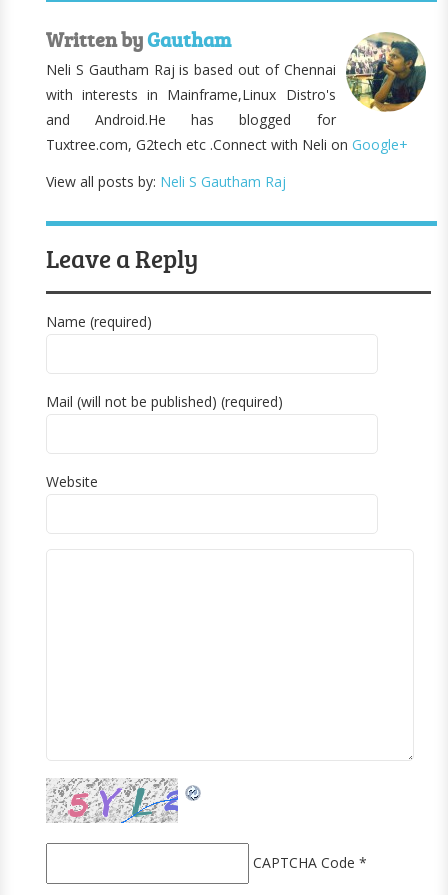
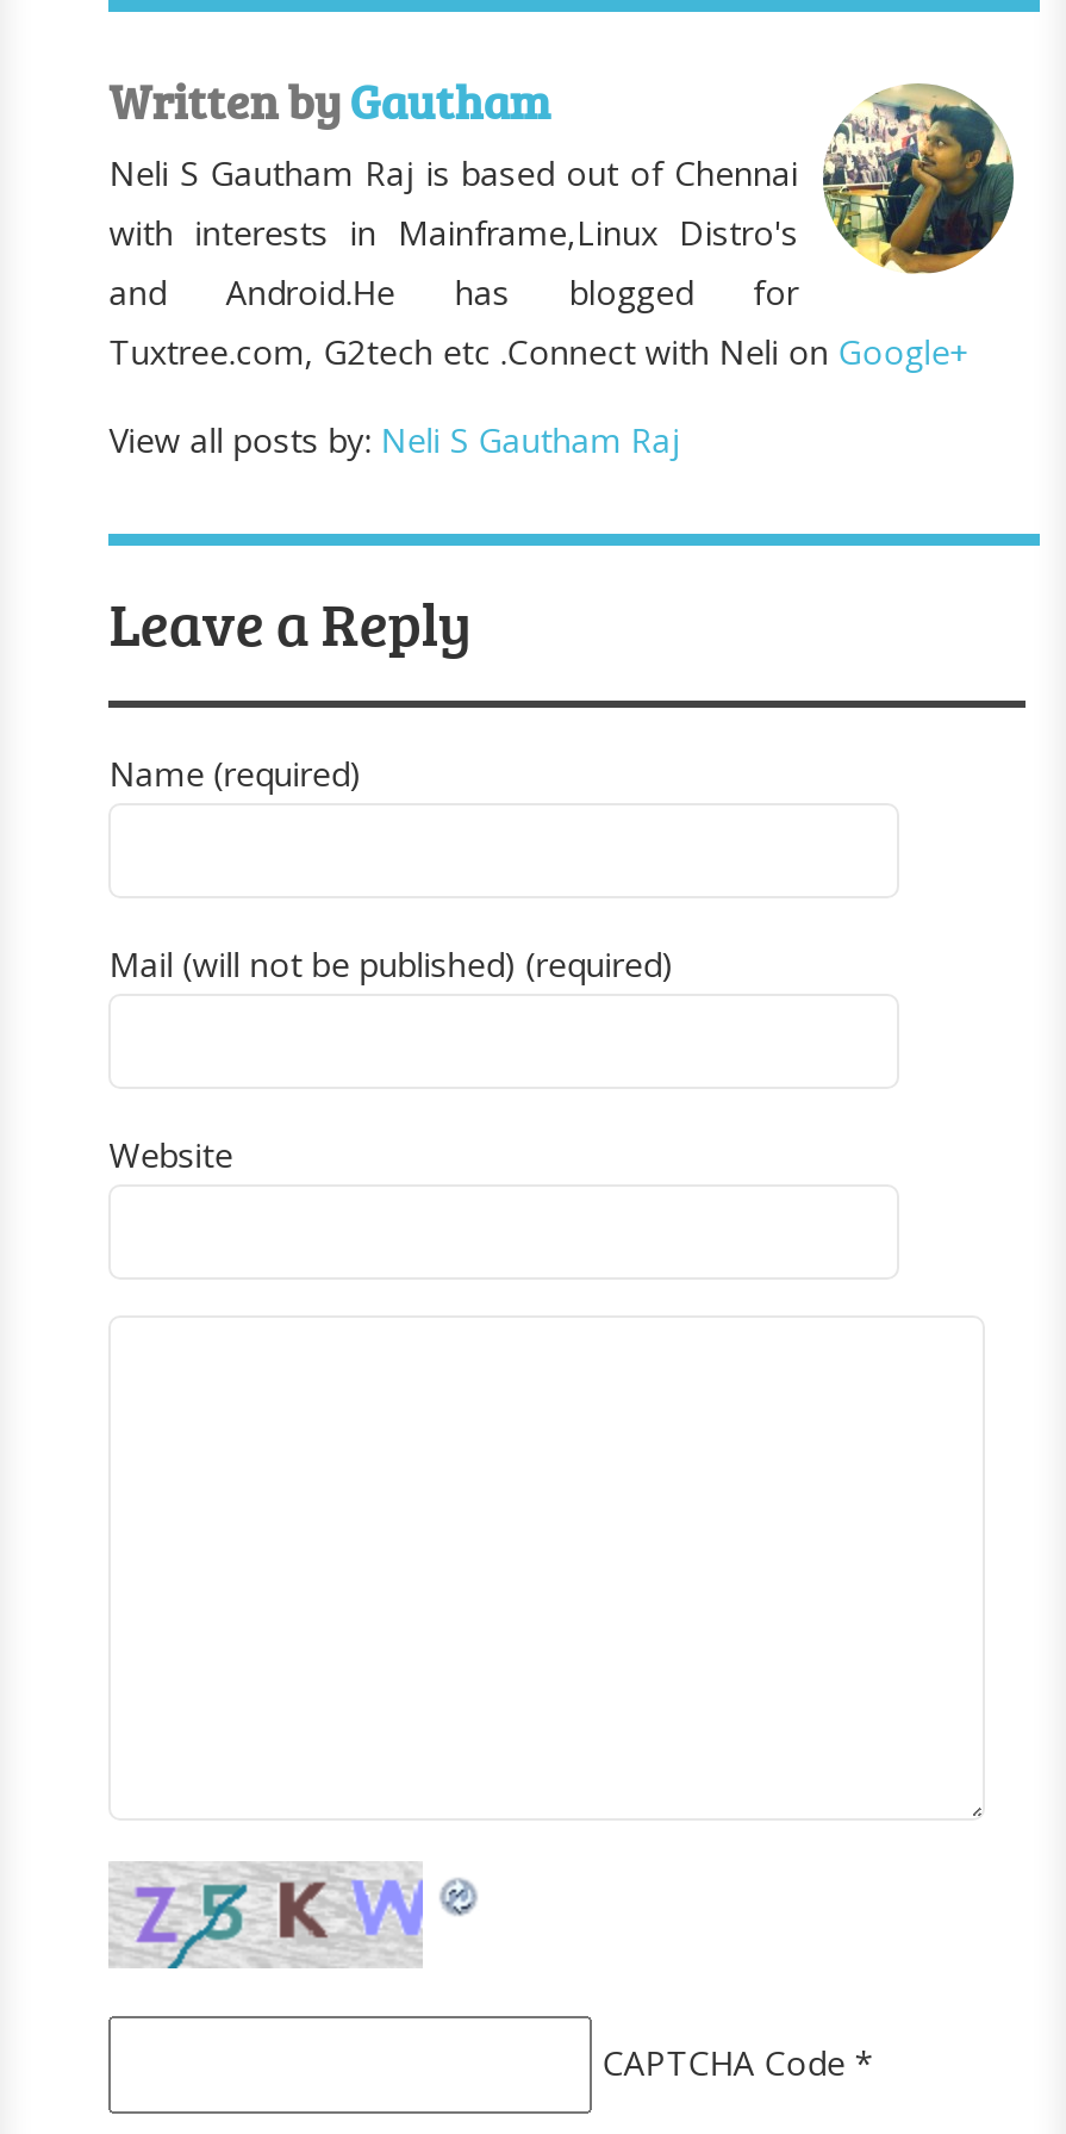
- [image]
+ [image]
